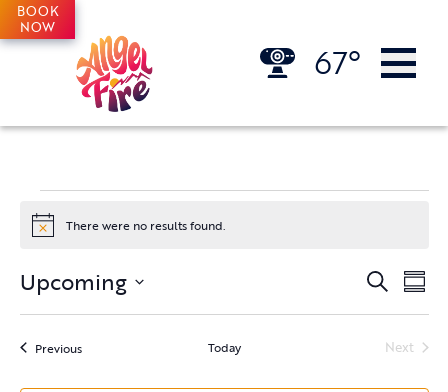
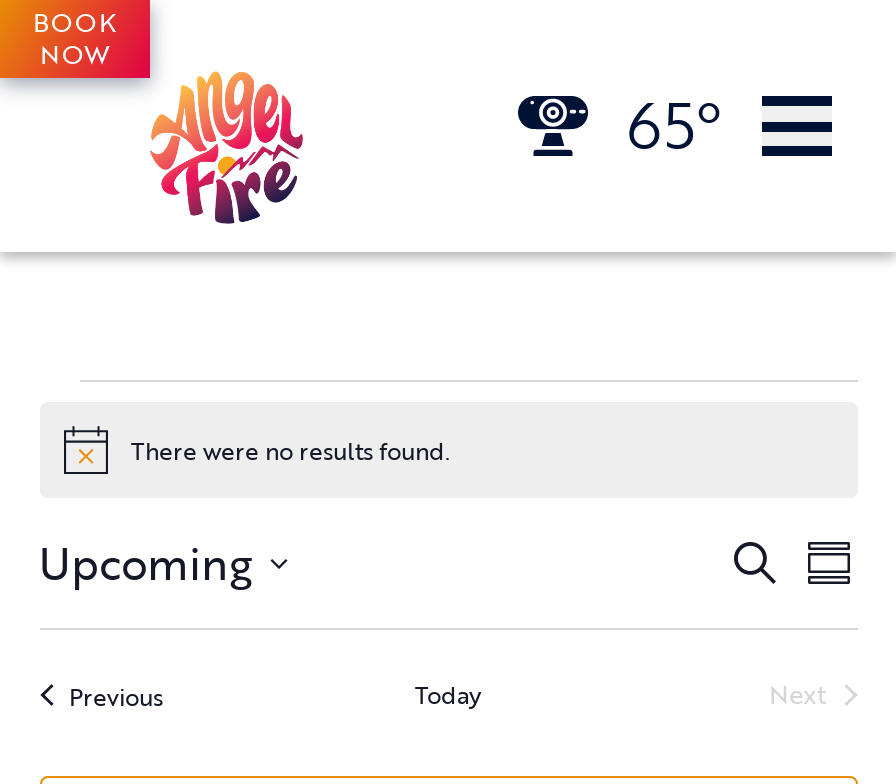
- 67°
+ 65°
